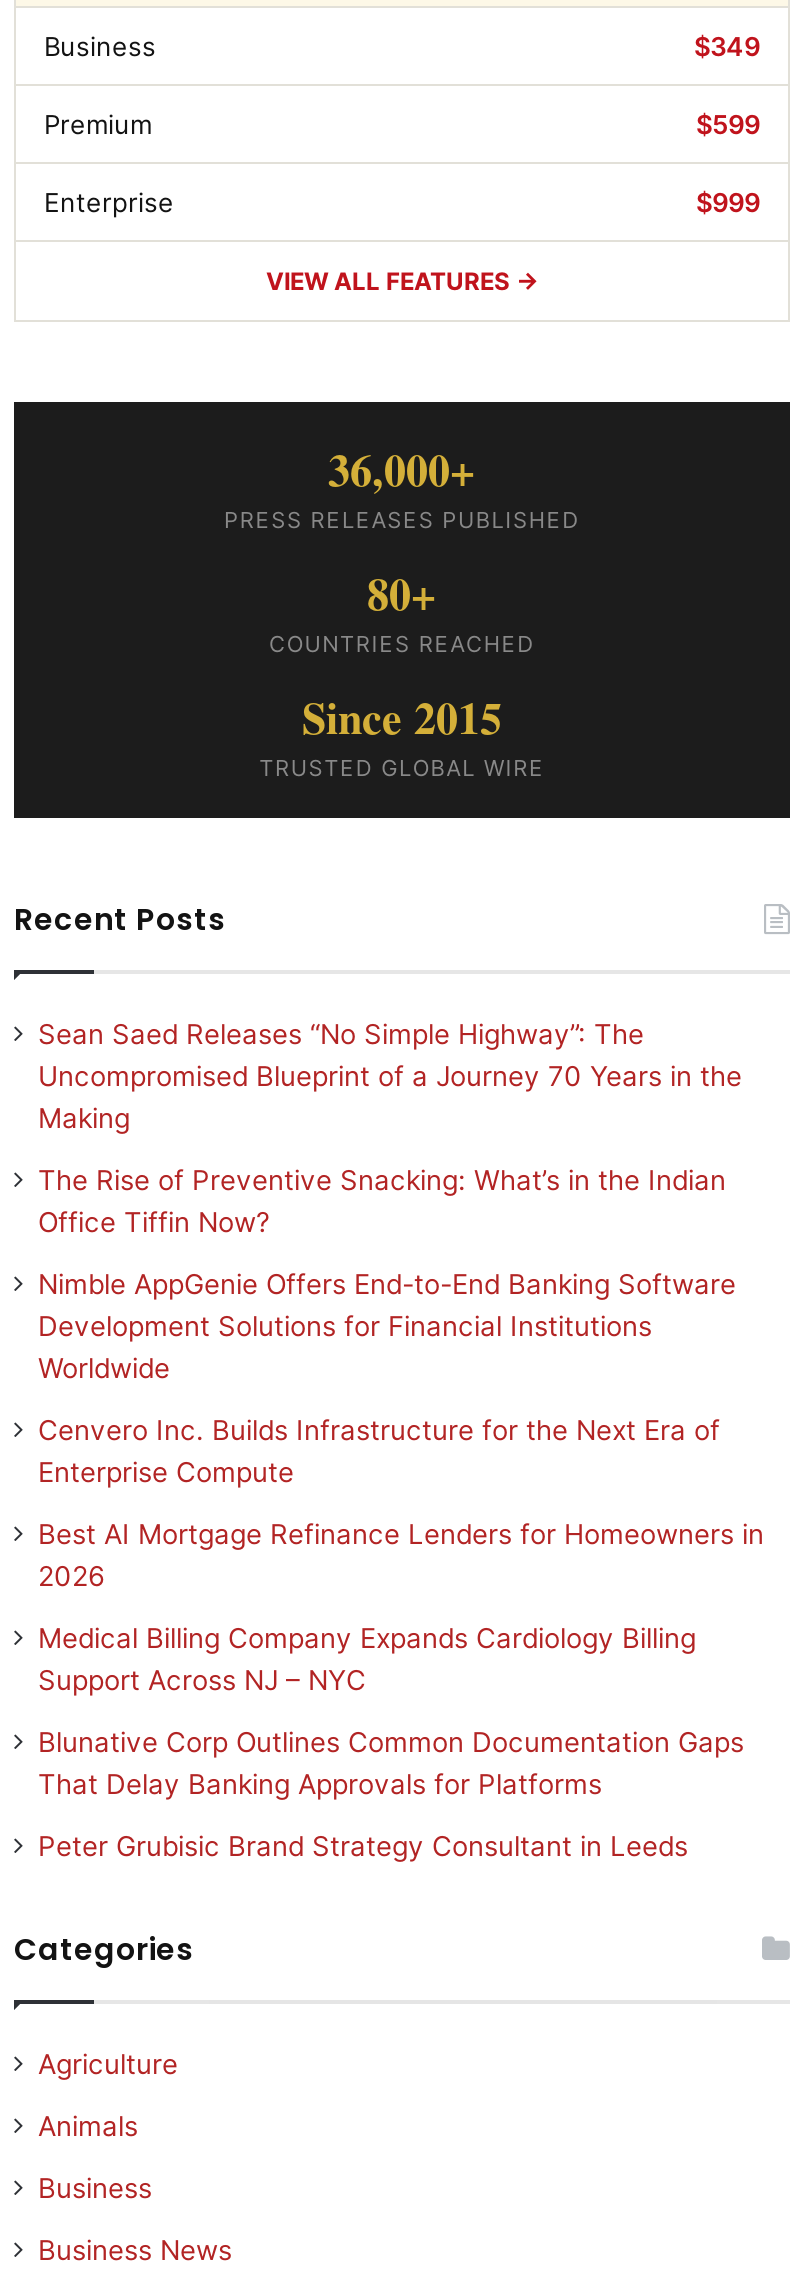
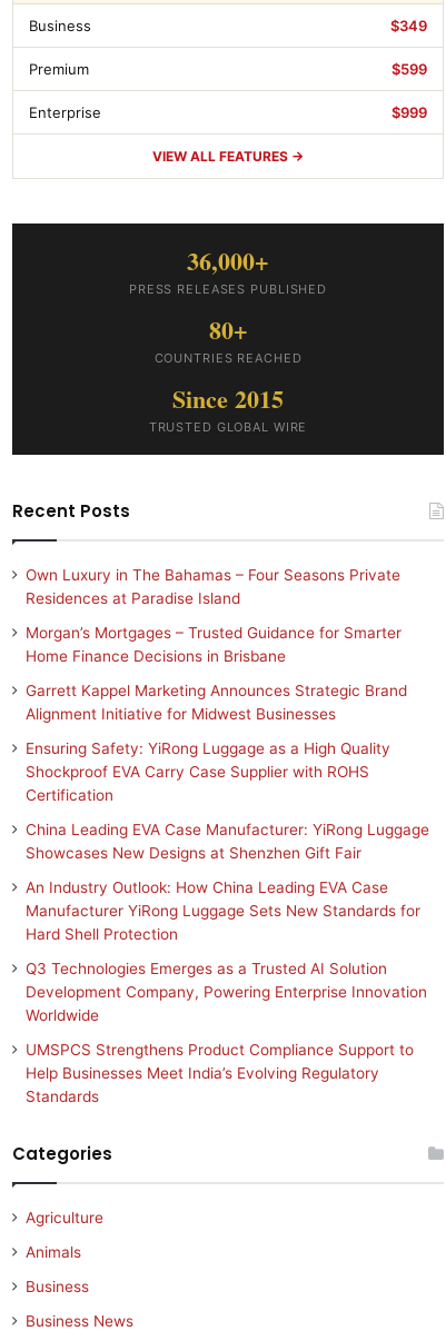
- Sean Saed Releases “No Simple Highway”: The
- Uncompromised Blueprint of a Journey 70 Years in the
- Making
- The Rise of Preventive Snacking: What’s in the Indian
- Office Tiffin Now?
- Nimble AppGenie Offers End-to-End Banking Software
- Development Solutions for Financial Institutions
+ Own Luxury in The Bahamas – Four Seasons Private
+ Residences at Paradise Island
+ Morgan’s Mortgages – Trusted Guidance for Smarter
+ Home Finance Decisions in Brisbane
+ Garrett Kappel Marketing Announces Strategic Brand
+ Alignment Initiative for Midwest Businesses
+ Ensuring Safety: YiRong Luggage as a High Quality
+ Shockproof EVA Carry Case Supplier with ROHS
+ Certification
+ China Leading EVA Case Manufacturer: YiRong Luggage
+ Showcases New Designs at Shenzhen Gift Fair
+ An Industry Outlook: How China Leading EVA Case
+ Manufacturer YiRong Luggage Sets New Standards for
+ Hard Shell Protection
+ Q3 Technologies Emerges as a Trusted AI Solution
+ Development Company, Powering Enterprise Innovation

moved down: Worldwide

- Cenvero Inc. Builds Infrastructure for the Next Era of
- Enterprise Compute
- Best AI Mortgage Refinance Lenders for Homeowners in
- 2026
- Medical Billing Company Expands Cardiology Billing
- Support Across NJ – NYC
- Blunative Corp Outlines Common Documentation Gaps
- That Delay Banking Approvals for Platforms
- Peter Grubisic Brand Strategy Consultant in Leeds
+ UMSPCS Strengthens Product Compliance Support to
+ Help Businesses Meet India’s Evolving Regulatory
+ Standards
